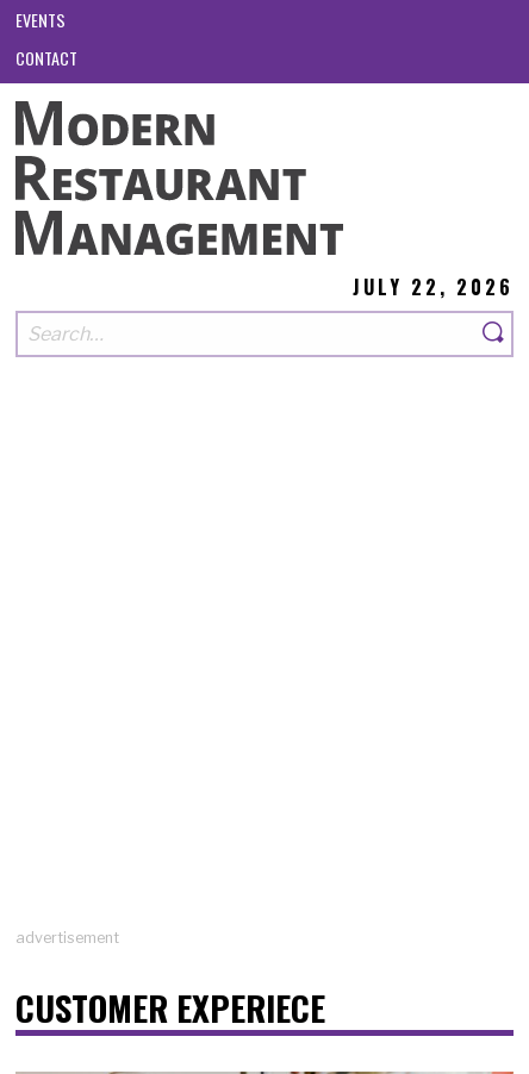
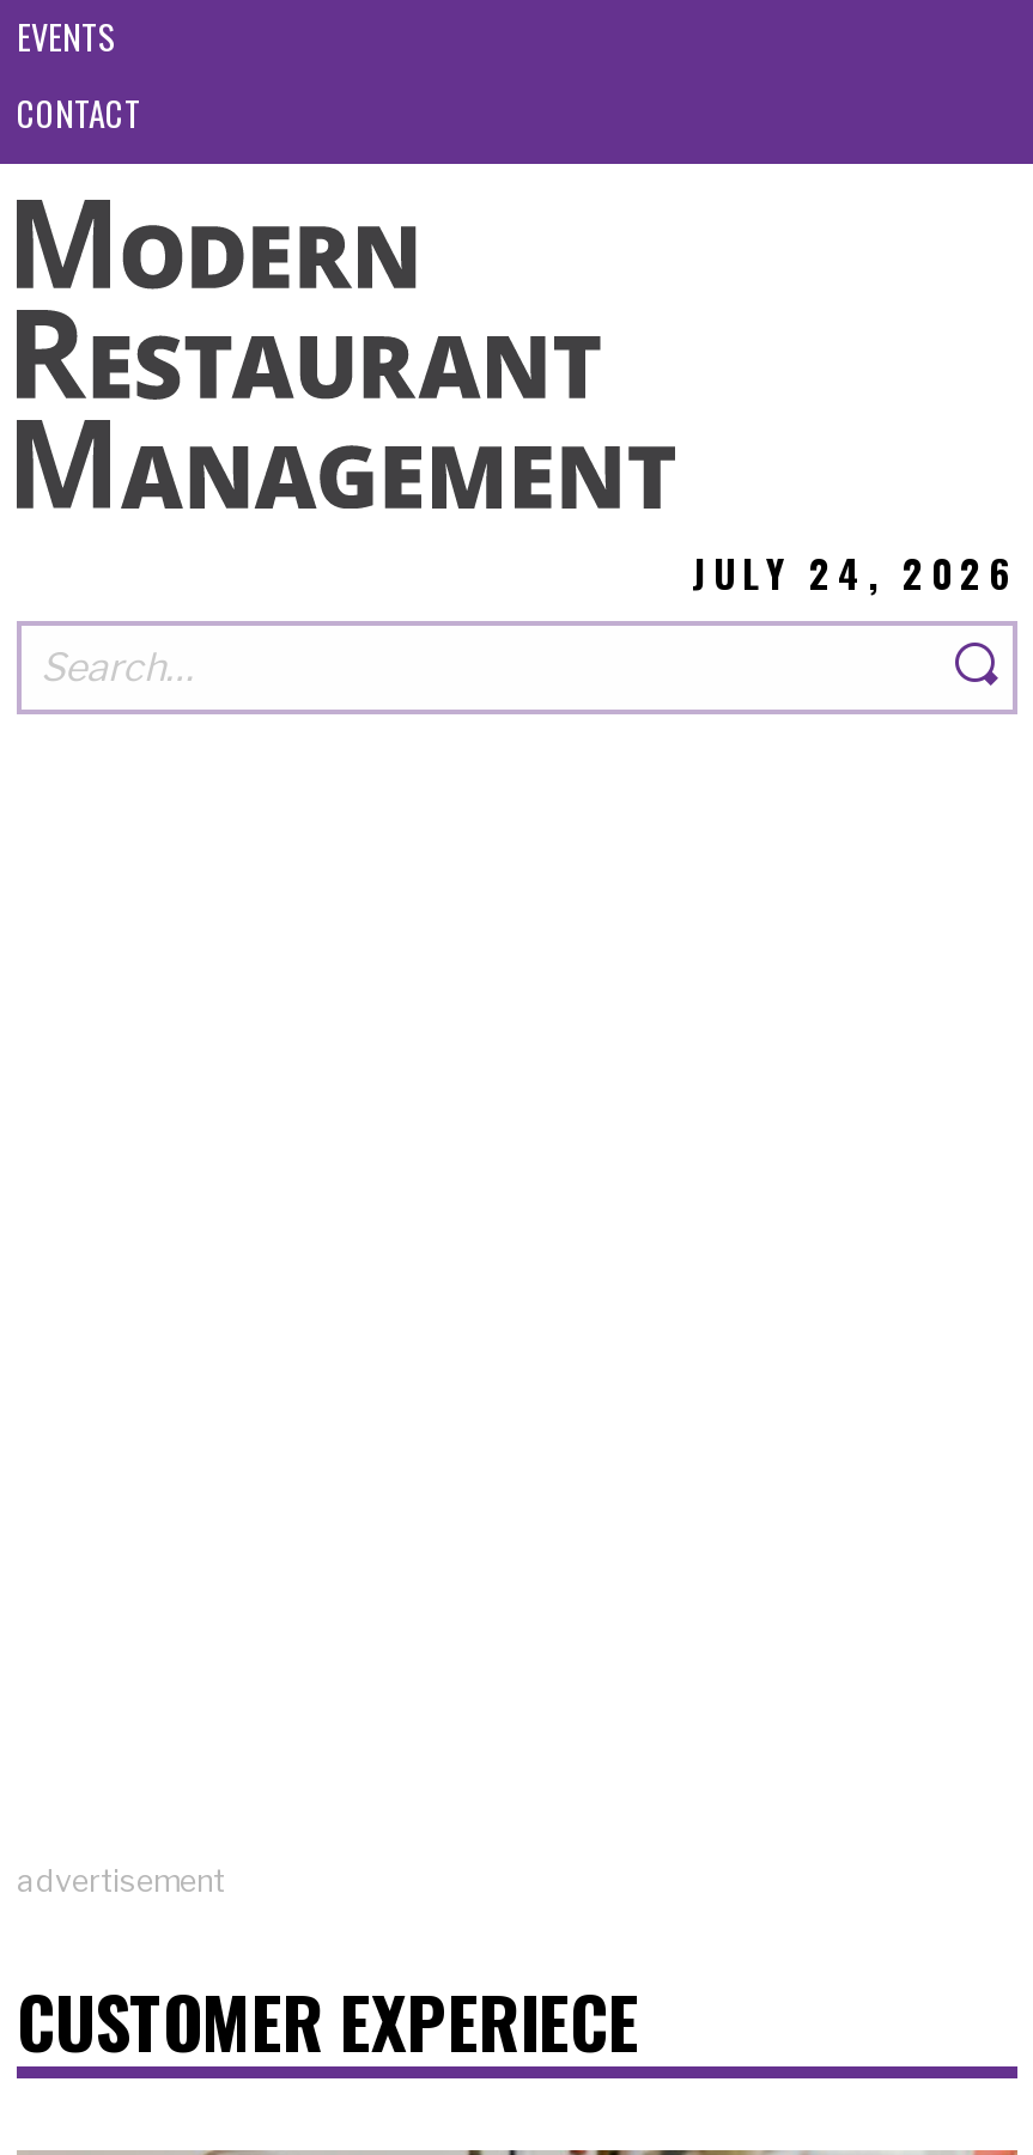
- JULY 22, 2026
+ JULY 24, 2026
